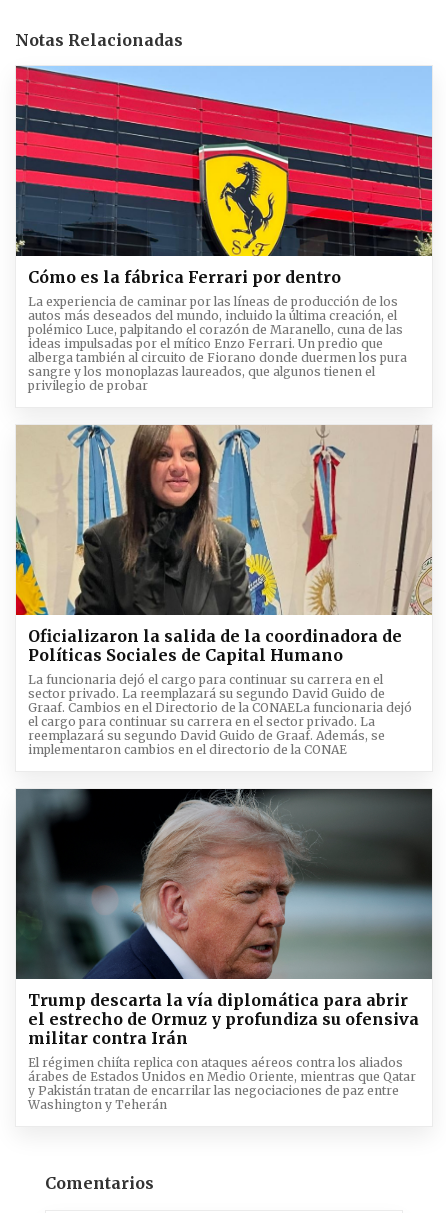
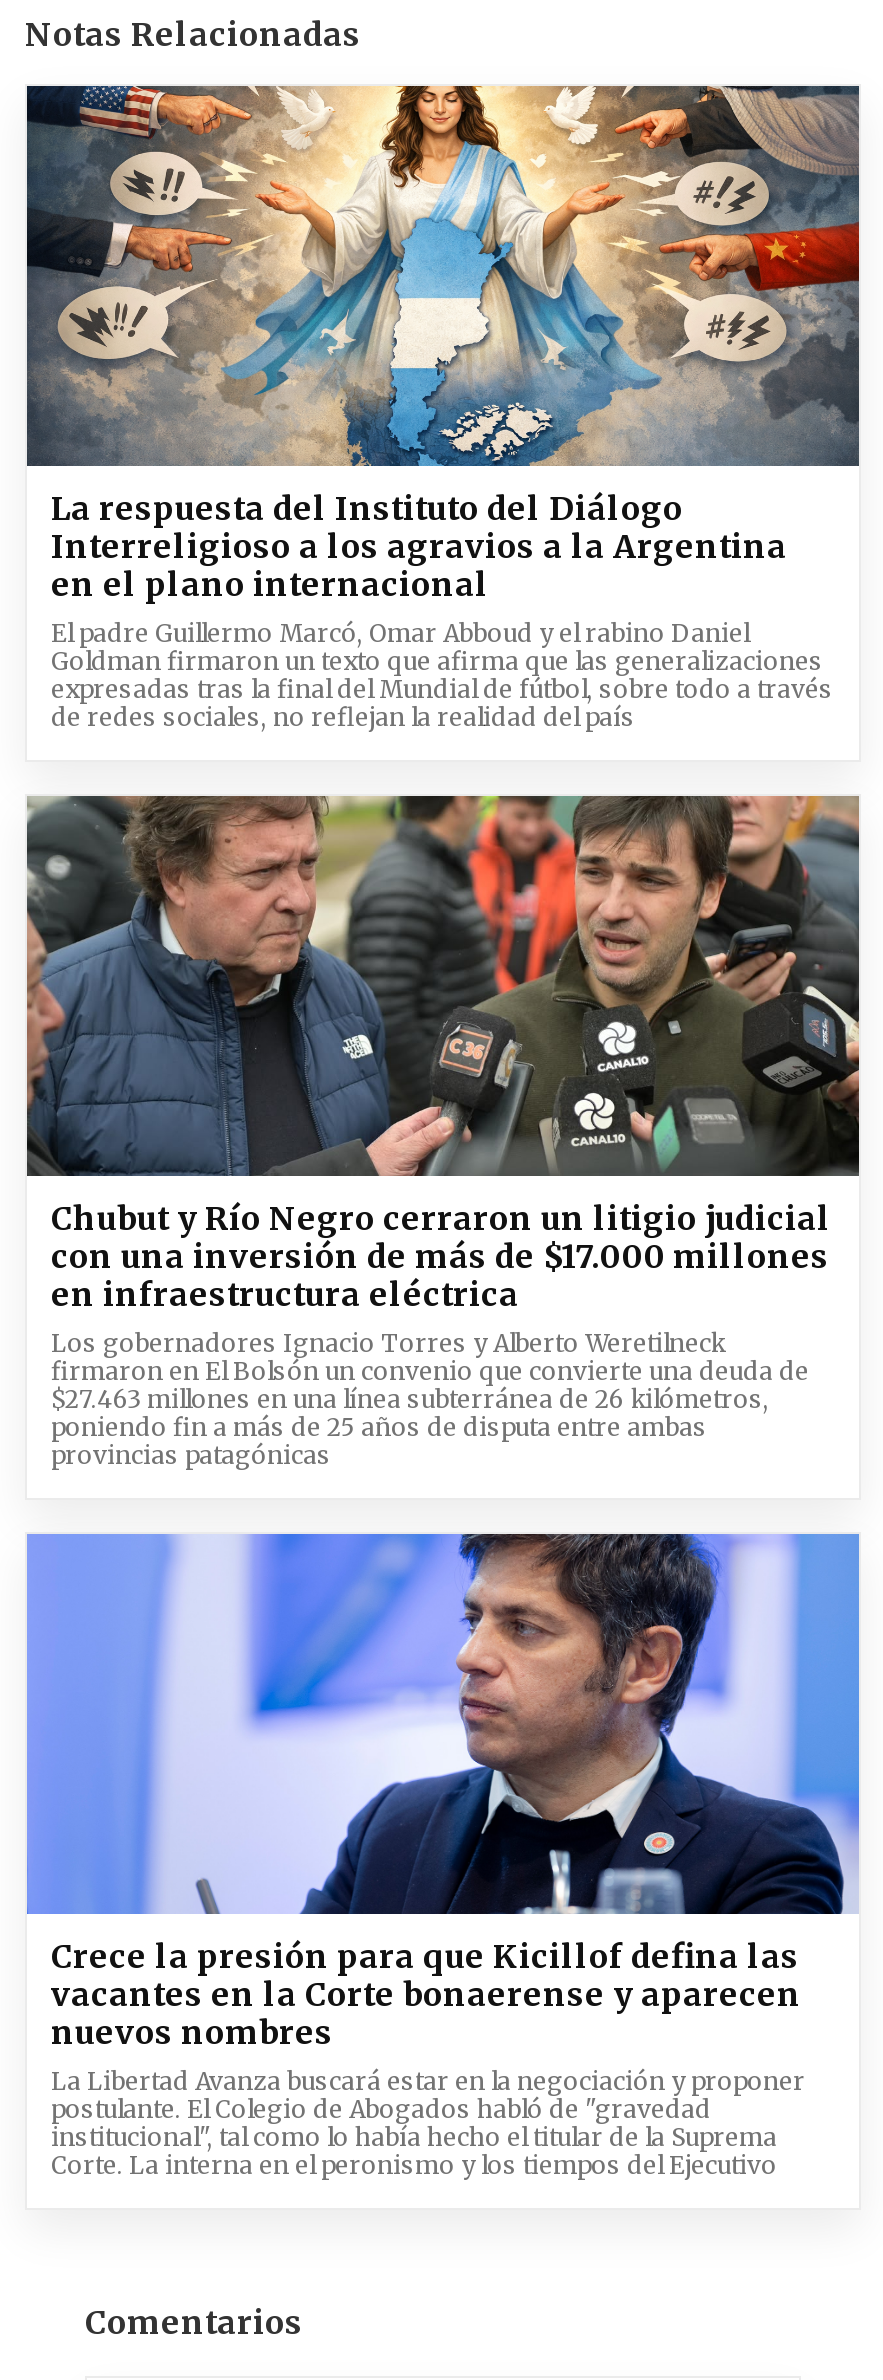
- [image]
- Cómo es la fábrica Ferrari por dentro
- La experiencia de caminar por las líneas de producción de los
- autos más deseados del mundo, incluido la última creación, el
- polémico Luce, palpitando el corazón de Maranello, cuna de las
- ideas impulsadas por el mítico Enzo Ferrari. Un predio que
- alberga también al circuito de Fiorano donde duermen los pura
- sangre y los monoplazas laureados, que algunos tienen el
- privilegio de probar
+ [image]
+ La respuesta del Instituto del Diálogo
+ Interreligioso a los agravios a la Argentina
+ en el plano internacional
+ El padre Guillermo Marcó, Omar Abboud y el rabino Daniel
+ Goldman firmaron un texto que afirma que las generalizaciones
+ expresadas tras la final del Mundial de fútbol, sobre todo a través
+ de redes sociales, no reflejan la realidad del país

- [image]
- Oficializaron la salida de la coordinadora de
- Políticas Sociales de Capital Humano
- La funcionaria dejó el cargo para continuar su carrera en el
- sector privado. La reemplazará su segundo David Guido de
- Graaf. Cambios en el Directorio de la CONAELa funcionaria dejó
- el cargo para continuar su carrera en el sector privado. La
- reemplazará su segundo David Guido de Graaf. Además, se
- implementaron cambios en el directorio de la CONAE
+ [image]
+ Chubut y Río Negro cerraron un litigio judicial
+ con una inversión de más de $17.000 millones
+ en infraestructura eléctrica
+ Los gobernadores Ignacio Torres y Alberto Weretilneck
+ firmaron en El Bolsón un convenio que convierte una deuda de
+ $27.463 millones en una línea subterránea de 26 kilómetros,
+ poniendo fin a más de 25 años de disputa entre ambas
+ provincias patagónicas

- [image]
- Trump descarta la vía diplomática para abrir
- el estrecho de Ormuz y profundiza su ofensiva
- militar contra Irán
- El régimen chiíta replica con ataques aéreos contra los aliados
- árabes de Estados Unidos en Medio Oriente, mientras que Qatar
- y Pakistán tratan de encarrilar las negociaciones de paz entre
- Washington y Teherán
+ [image]
+ Crece la presión para que Kicillof defina las
+ vacantes en la Corte bonaerense y aparecen
+ nuevos nombres
+ La Libertad Avanza buscará estar en la negociación y proponer
+ postulante. El Colegio de Abogados habló de "gravedad
+ institucional", tal como lo había hecho el titular de la Suprema
+ Corte. La interna en el peronismo y los tiempos del Ejecutivo
